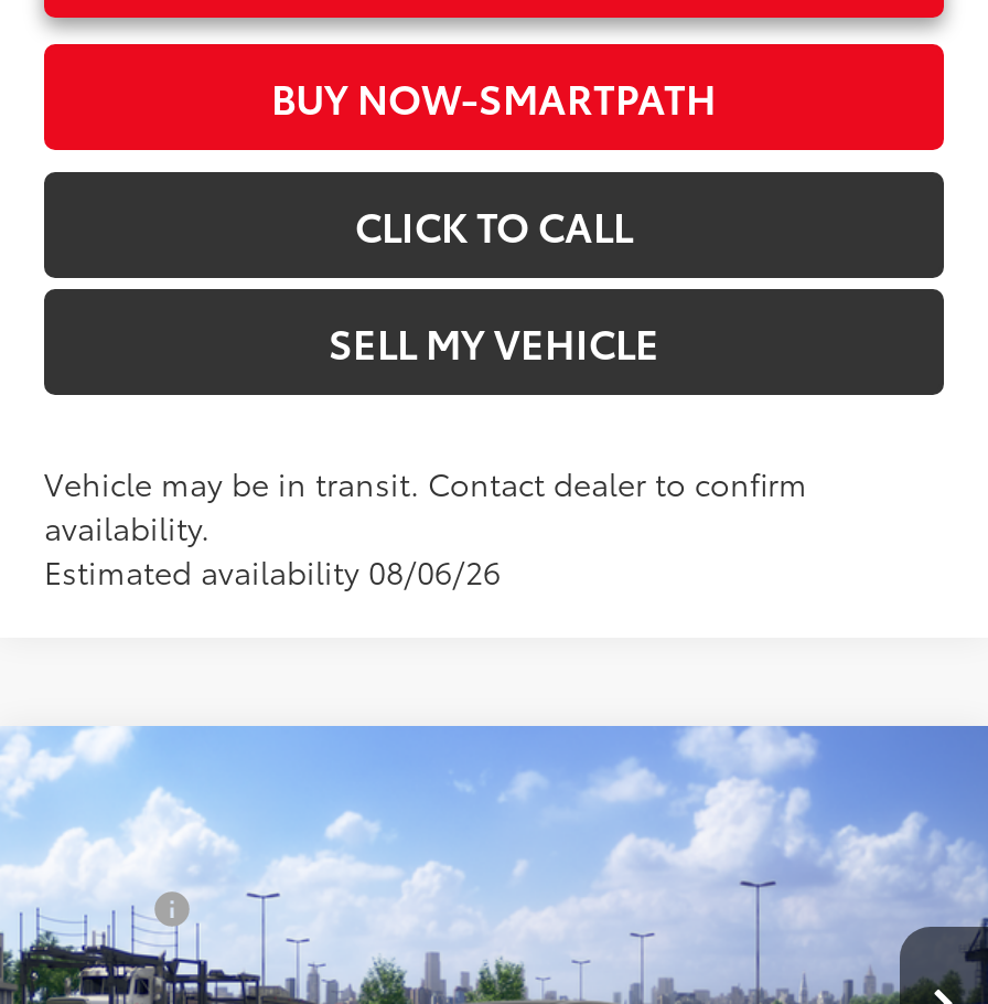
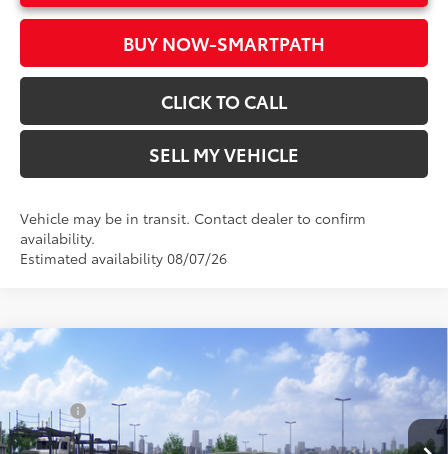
- Estimated availability 08/06/26
+ Estimated availability 08/07/26
